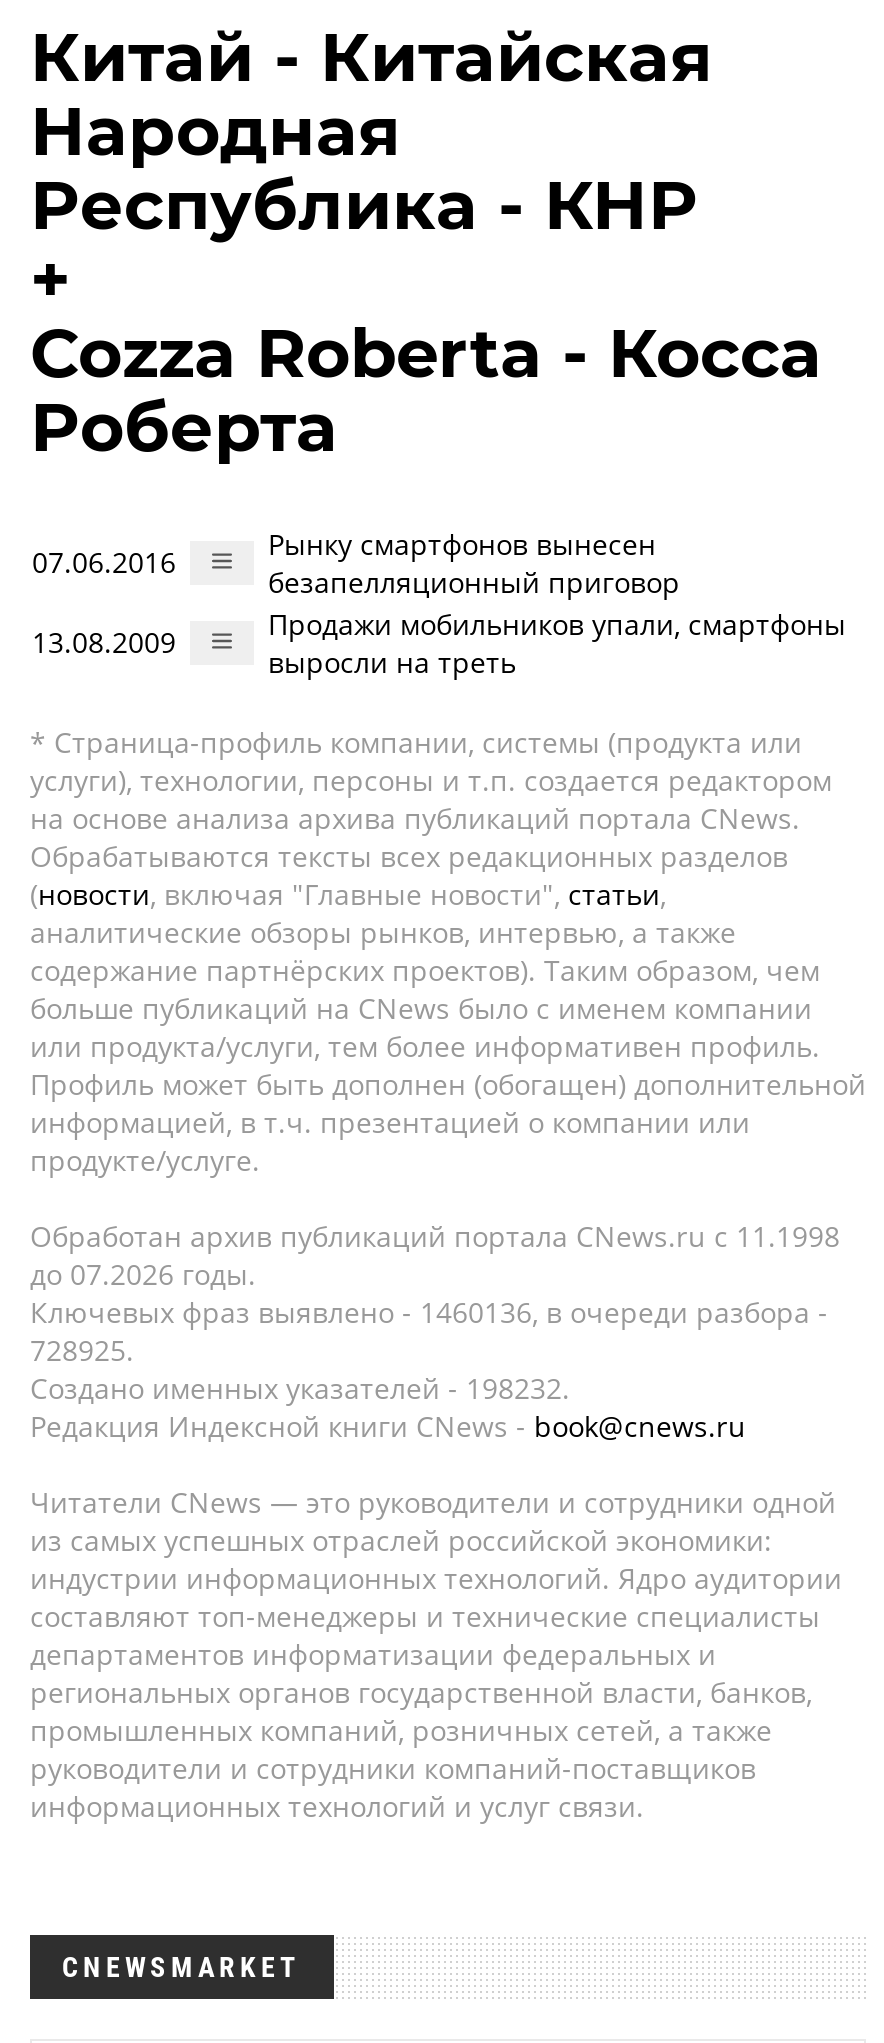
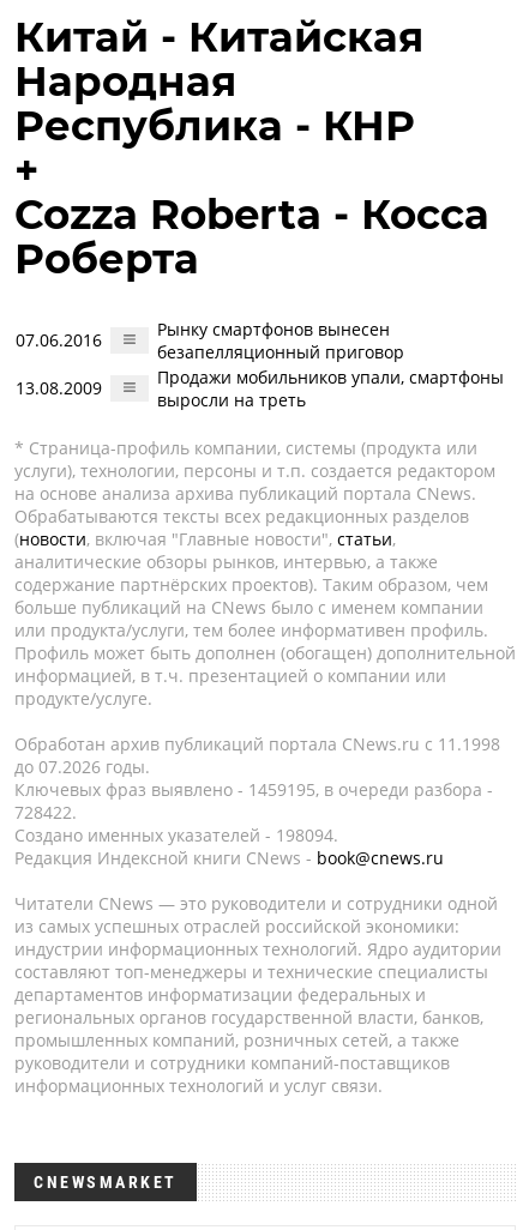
- Ключевых фраз выявлено - 1460136, в очереди разбора -
+ Ключевых фраз выявлено - 1459195, в очереди разбора -

- 728925.
+ 728422.

- Создано именных указателей - 198232.
+ Создано именных указателей - 198094.
